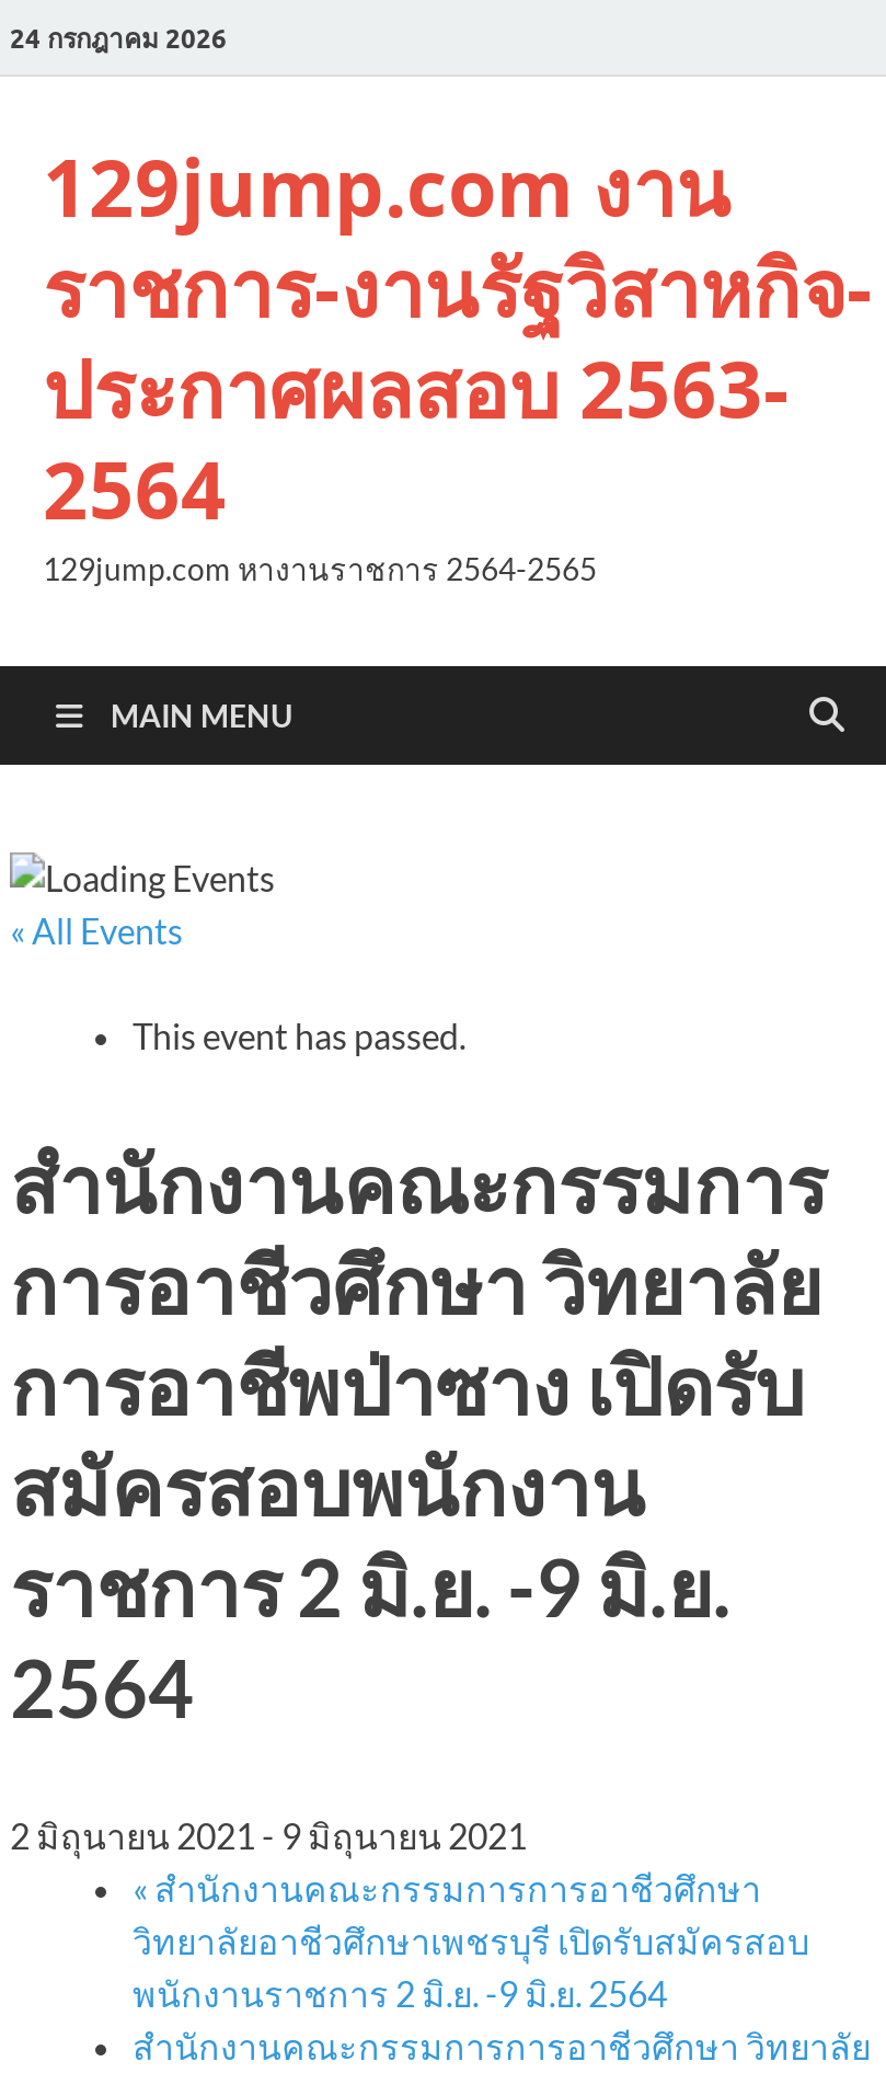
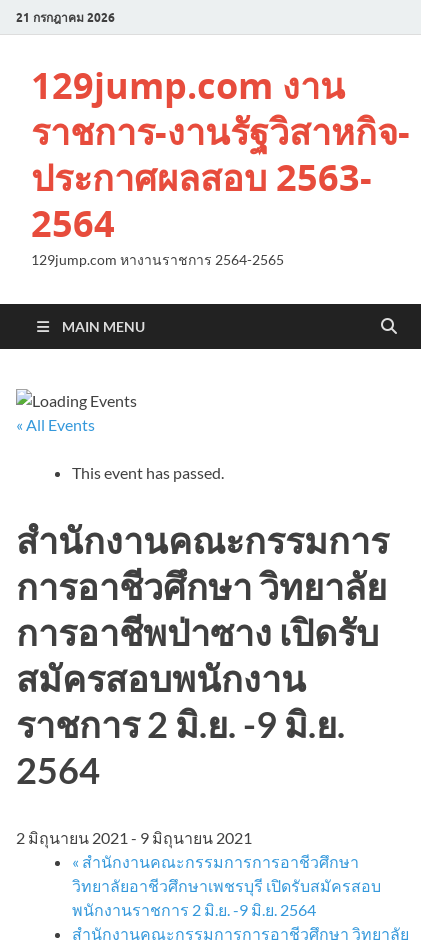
- 24 กรกฎาคม 2026
+ 21 กรกฎาคม 2026
